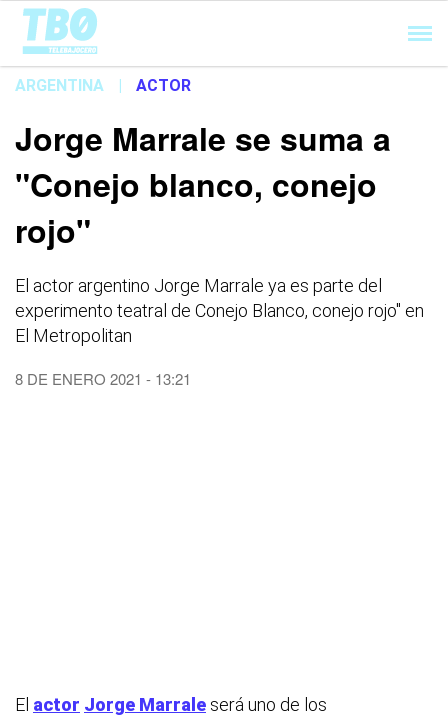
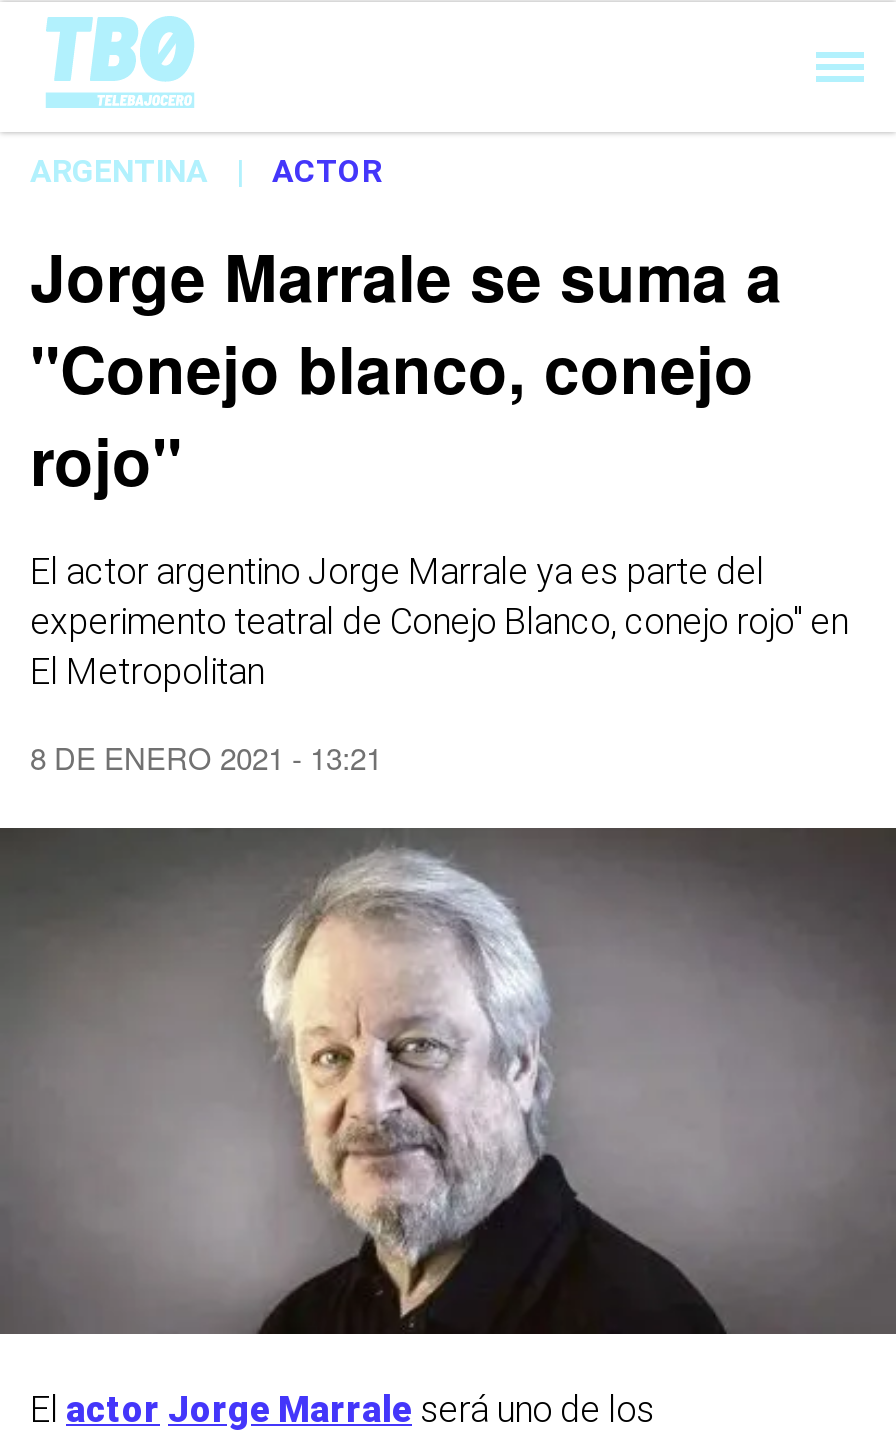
+ [image]
